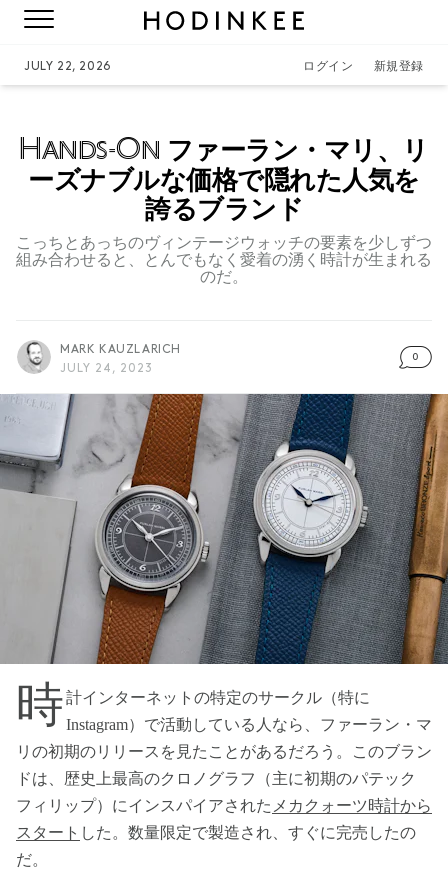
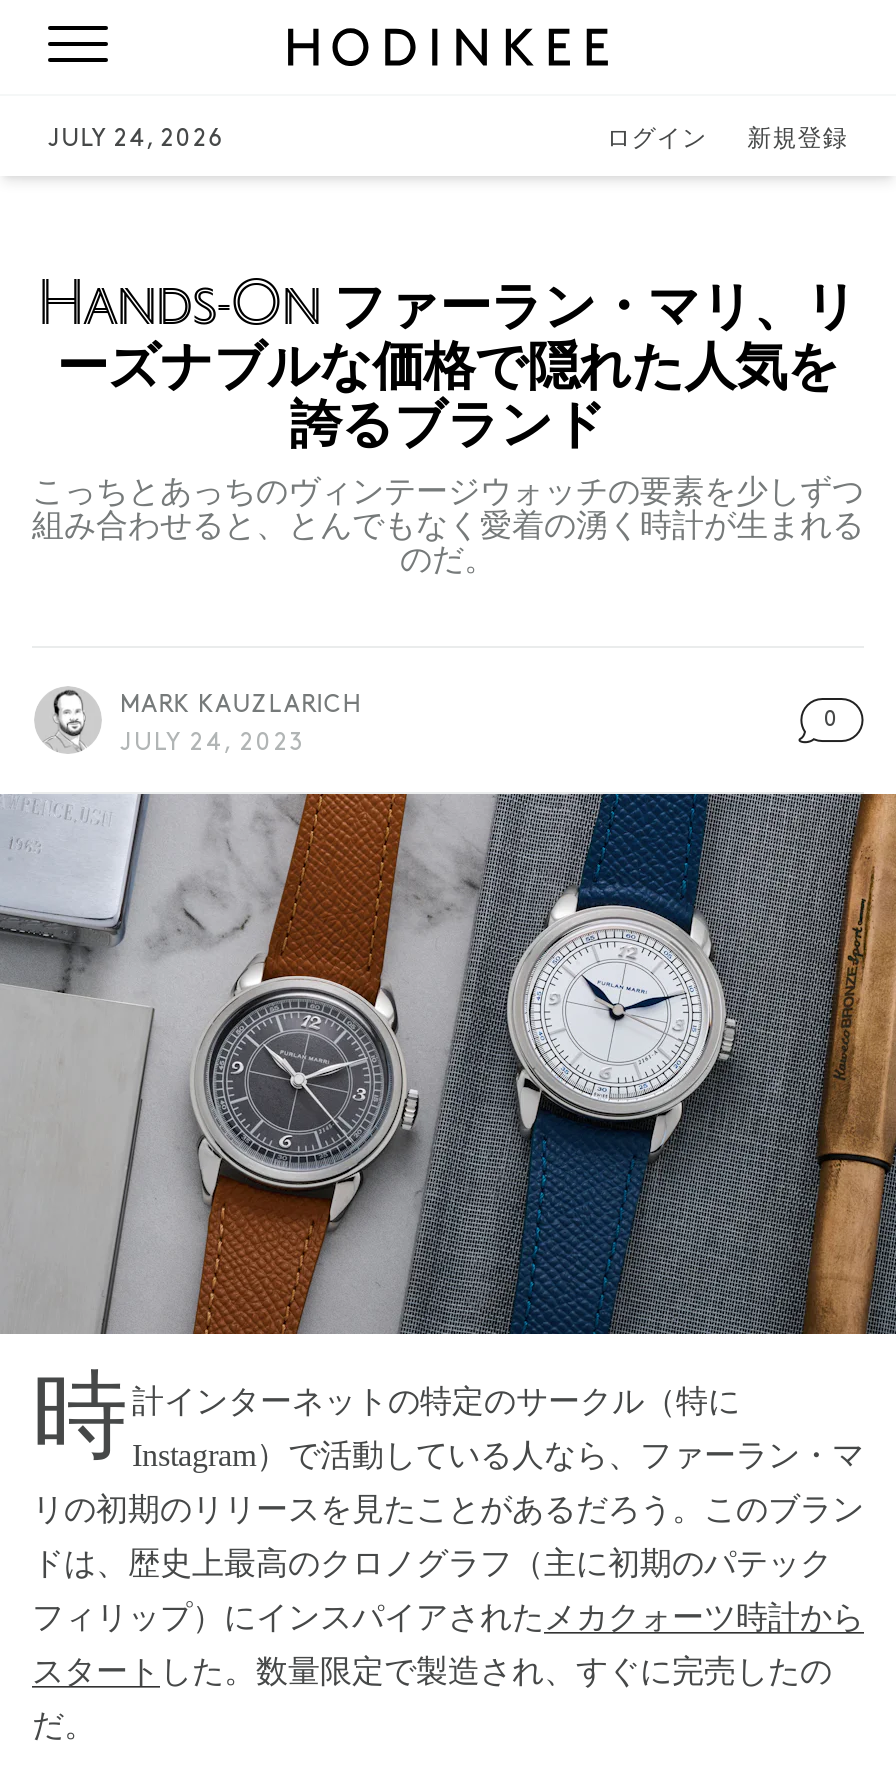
- JULY 22, 2026
+ JULY 24, 2026
